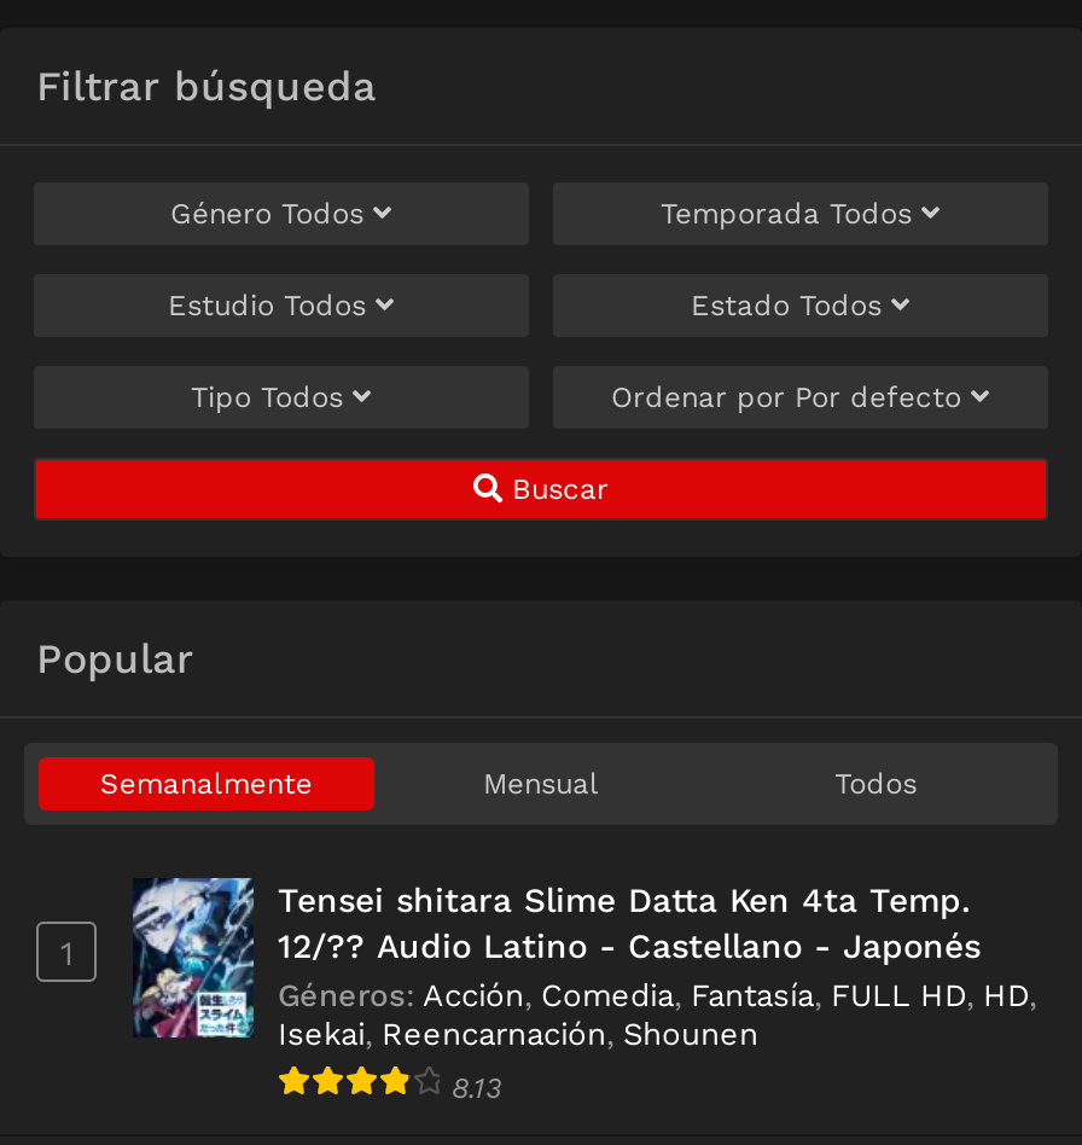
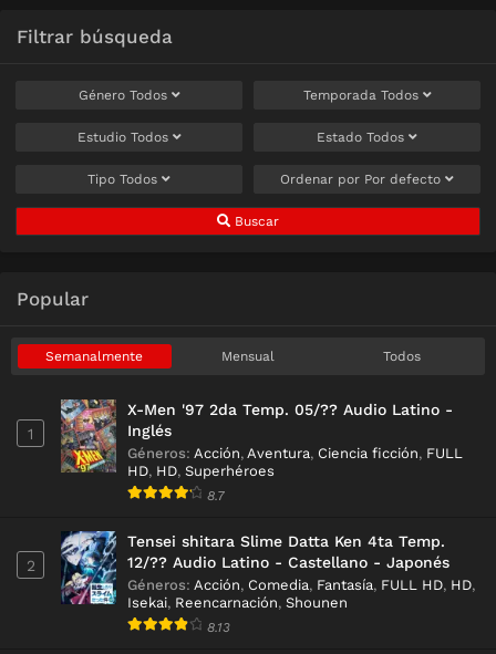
+ [image]
+ X-Men '97 2da Temp. 05/?? Audio Latino -
+ Inglés
+ Géneros: Acción, Aventura, Ciencia ficción, FULL
+ HD, HD, Superhéroes
+ 8.7

+ 2
